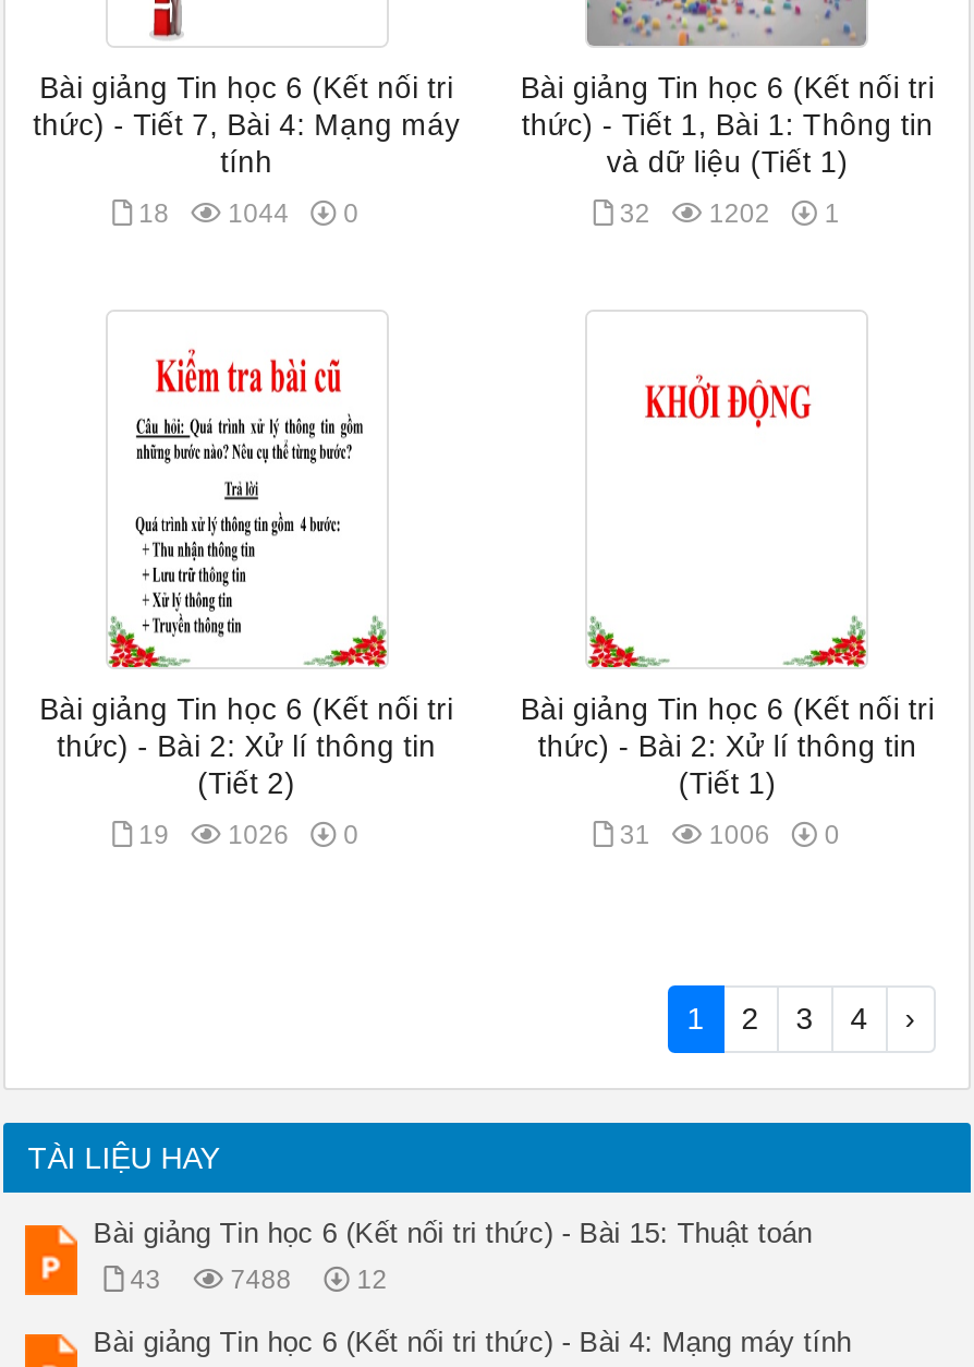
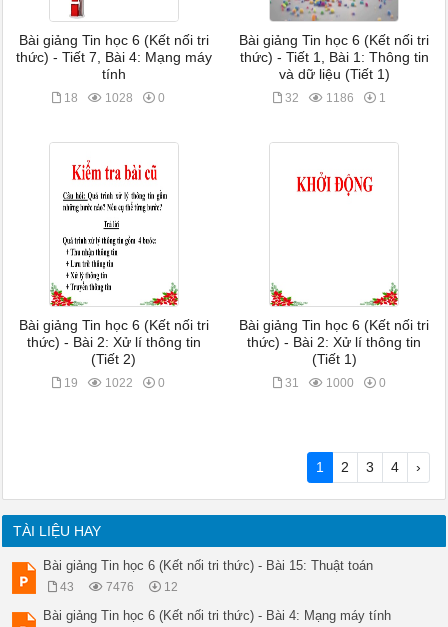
- 18 1044 0
+ 18 1028 0

- 32 1202 1
+ 32 1186 1

- 19 1026 0
+ 19 1022 0

- 31 1006 0
+ 31 1000 0

- 7488
+ 7476
